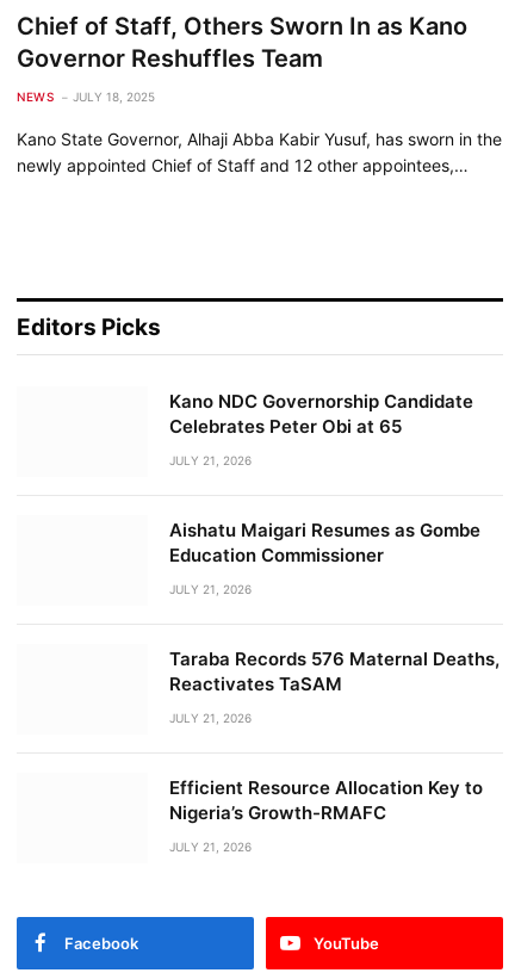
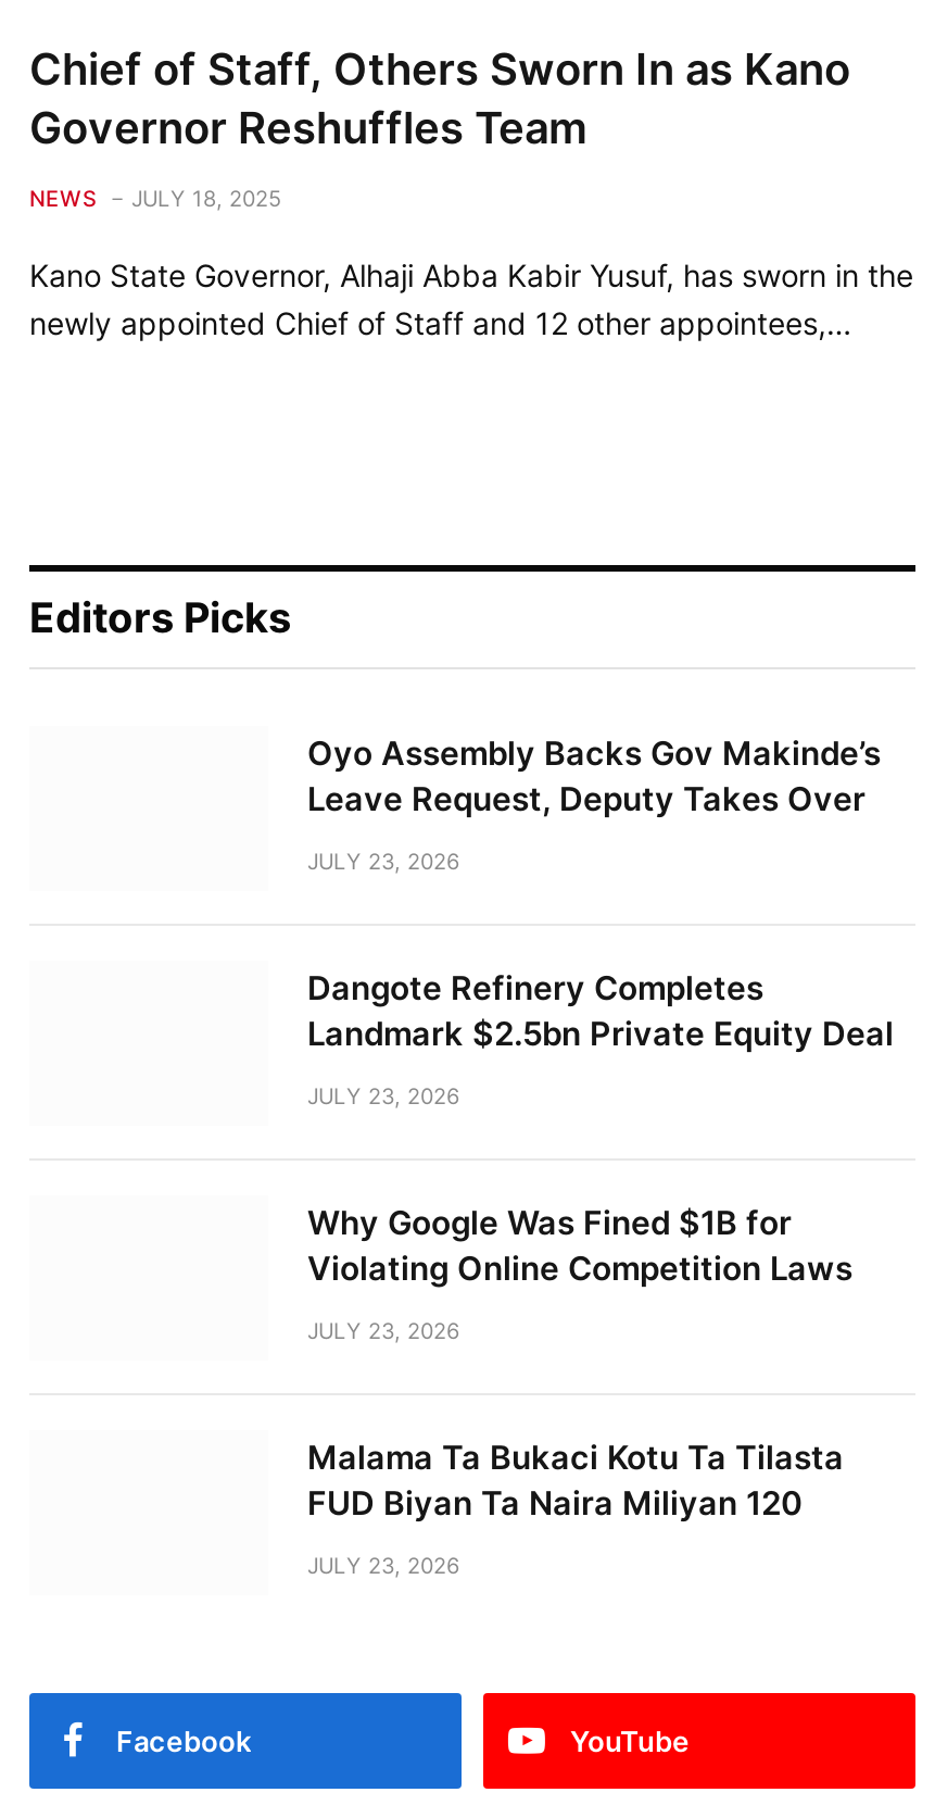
- Kano NDC Governorship Candidate
- Celebrates Peter Obi at 65
+ Oyo Assembly Backs Gov Makinde’s
+ Leave Request, Deputy Takes Over

- JULY 21, 2026
+ JULY 23, 2026

- Aishatu Maigari Resumes as Gombe
- Education Commissioner
+ Dangote Refinery Completes
+ Landmark $2.5bn Private Equity Deal

- JULY 21, 2026
+ JULY 23, 2026

- Taraba Records 576 Maternal Deaths,
- Reactivates TaSAM
+ Why Google Was Fined $1B for
+ Violating Online Competition Laws

- JULY 21, 2026
+ JULY 23, 2026

- Efficient Resource Allocation Key to
- Nigeria’s Growth-RMAFC
+ Malama Ta Bukaci Kotu Ta Tilasta
+ FUD Biyan Ta Naira Miliyan 120

- JULY 21, 2026
+ JULY 23, 2026
